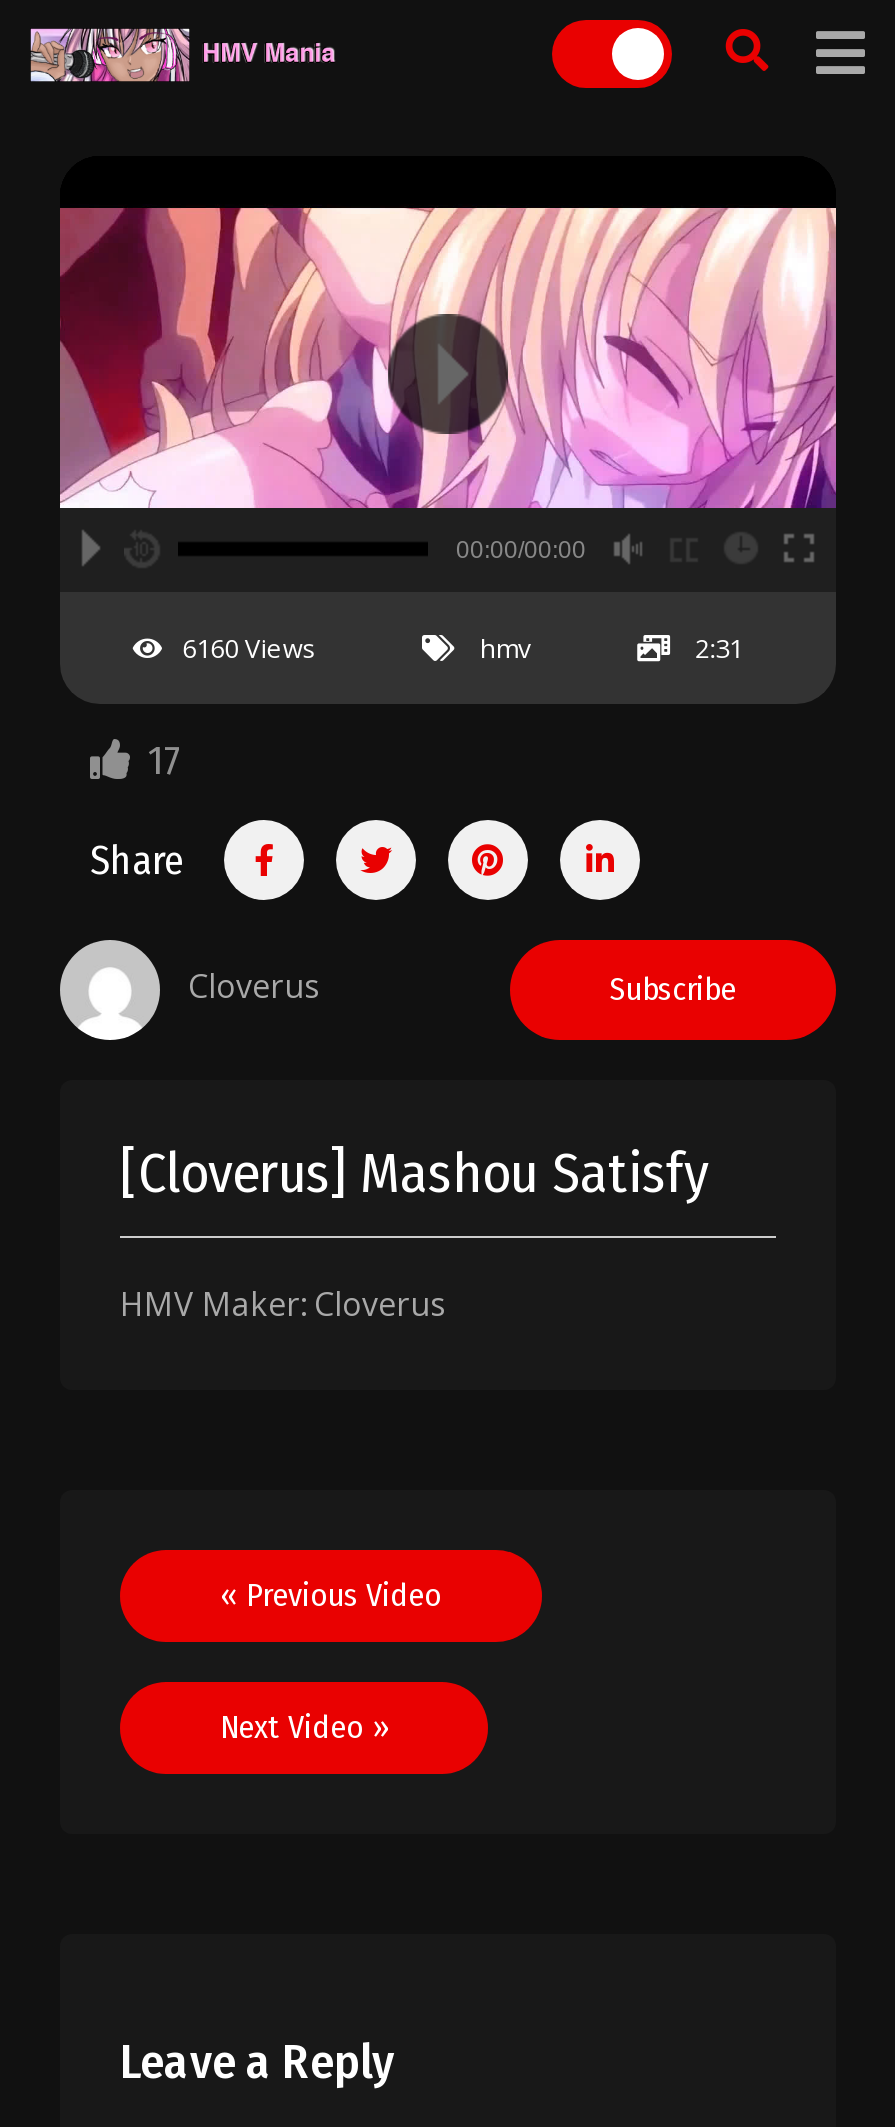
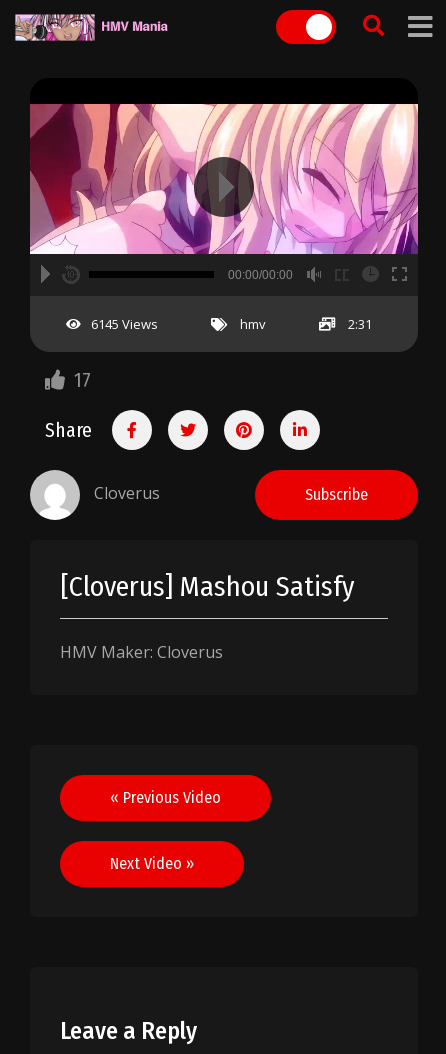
- 6160 Views
+ 6145 Views
